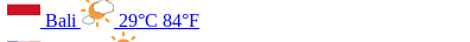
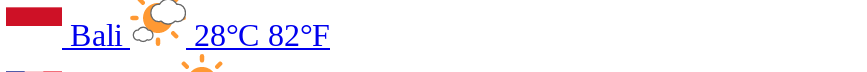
- Bali 29°C 84°F
+ Bali 28°C 82°F
